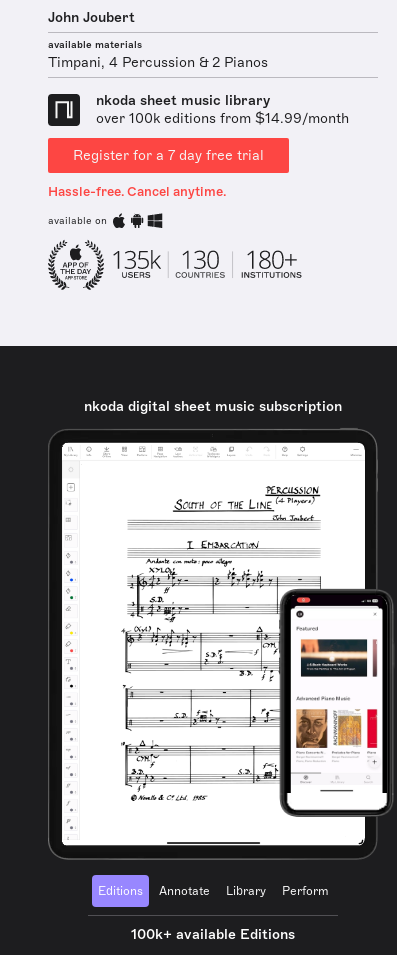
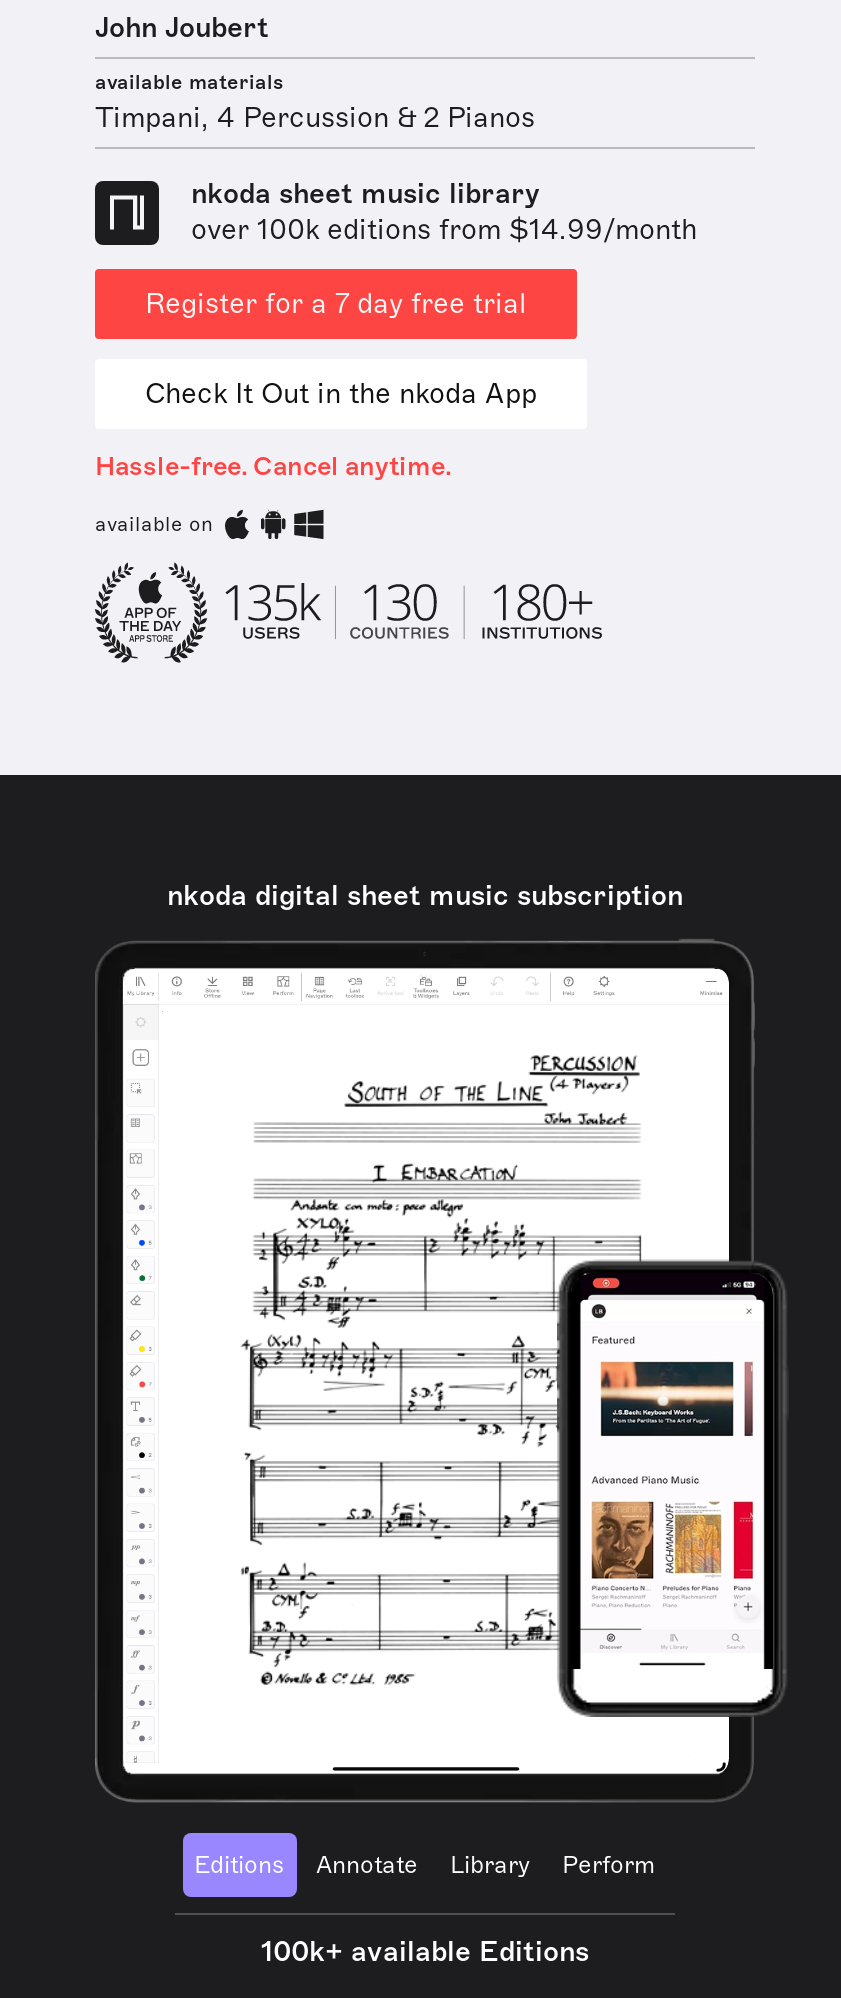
+ Check It Out in the nkoda App
